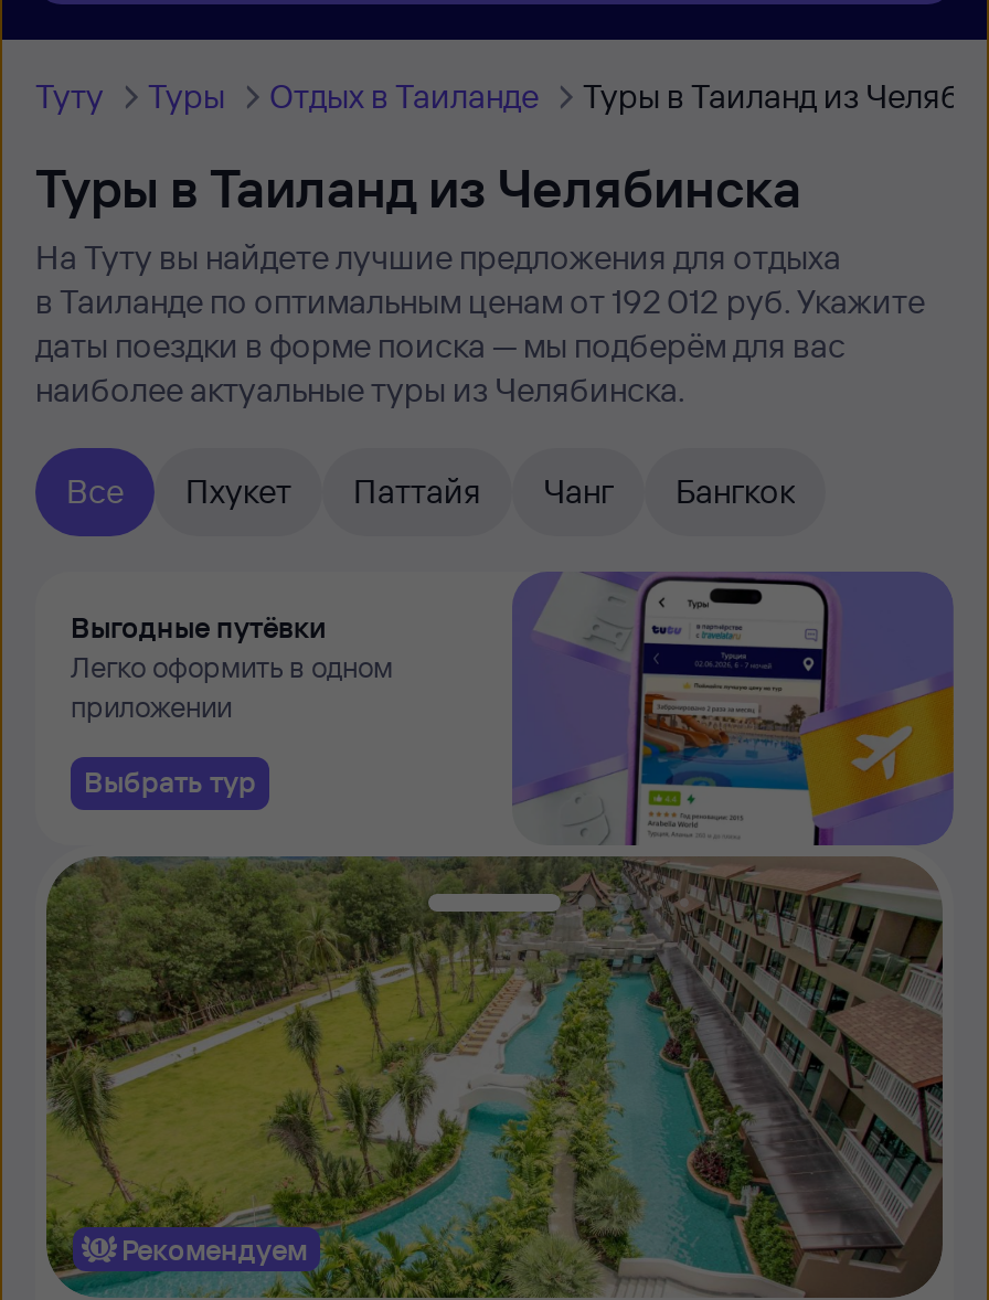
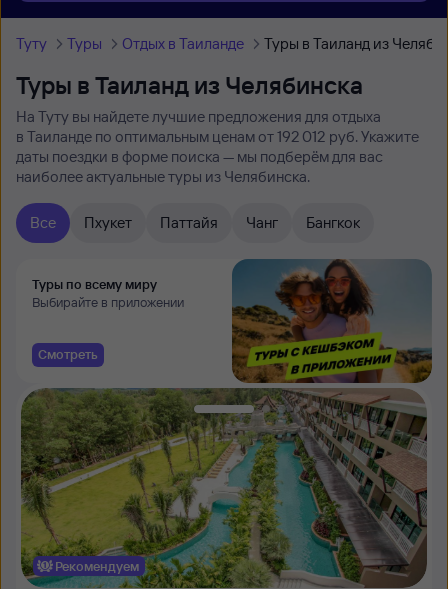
- [image]
+ [image]

- Выгодные путёвки
- Легко оформить в одном
- приложении
+ Туры по всему миру
+ Выбирайте в приложении

- Выбрать тур
+ Смотреть
